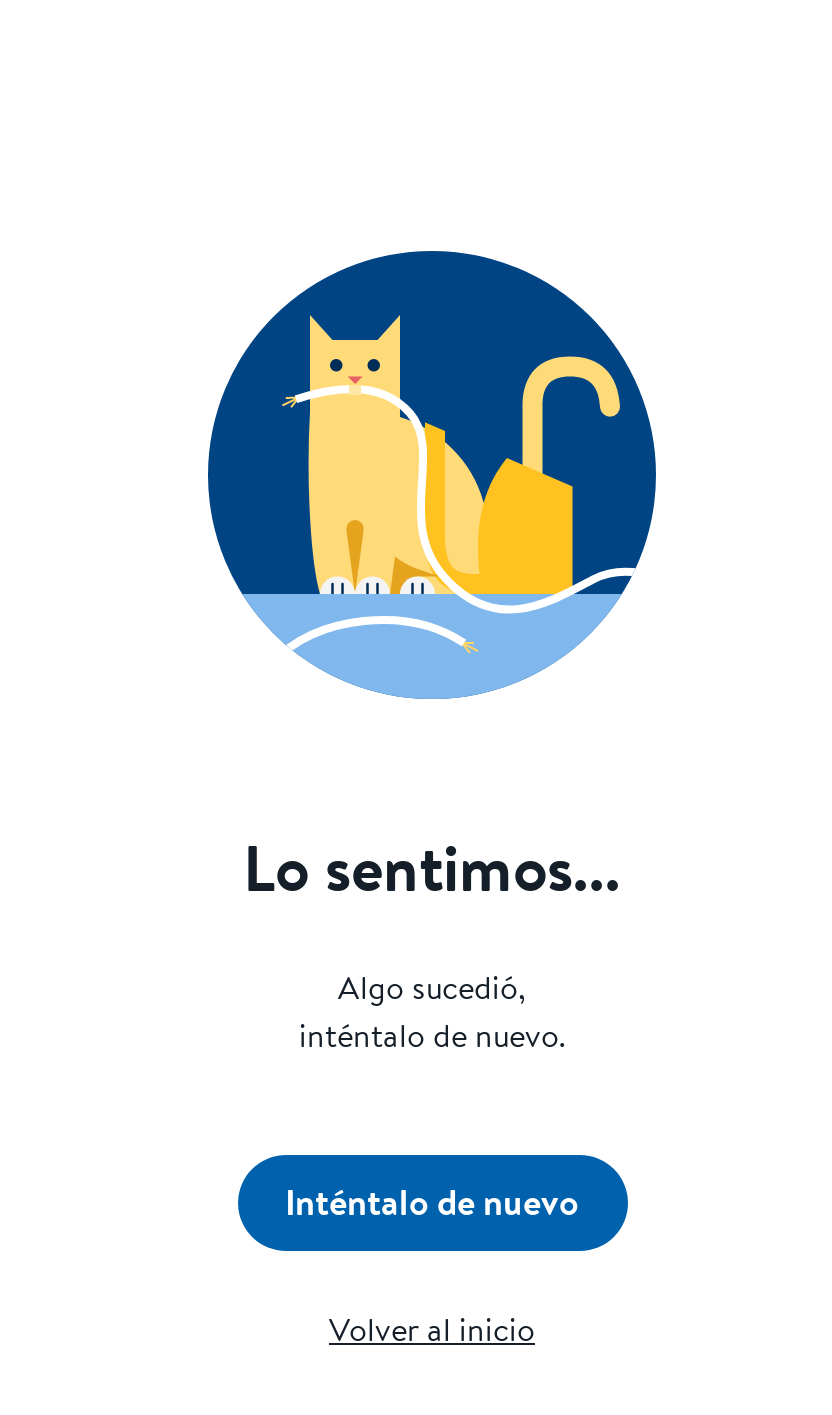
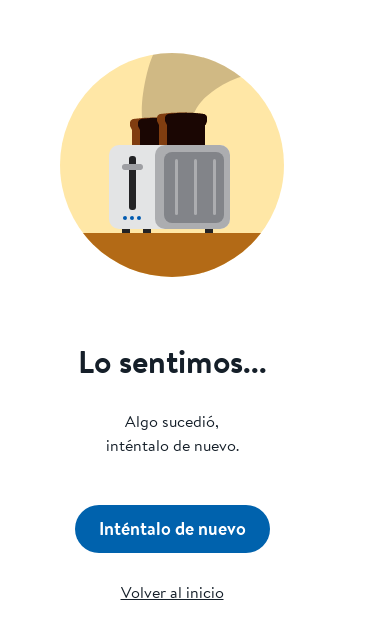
- [image]
+ [image]
